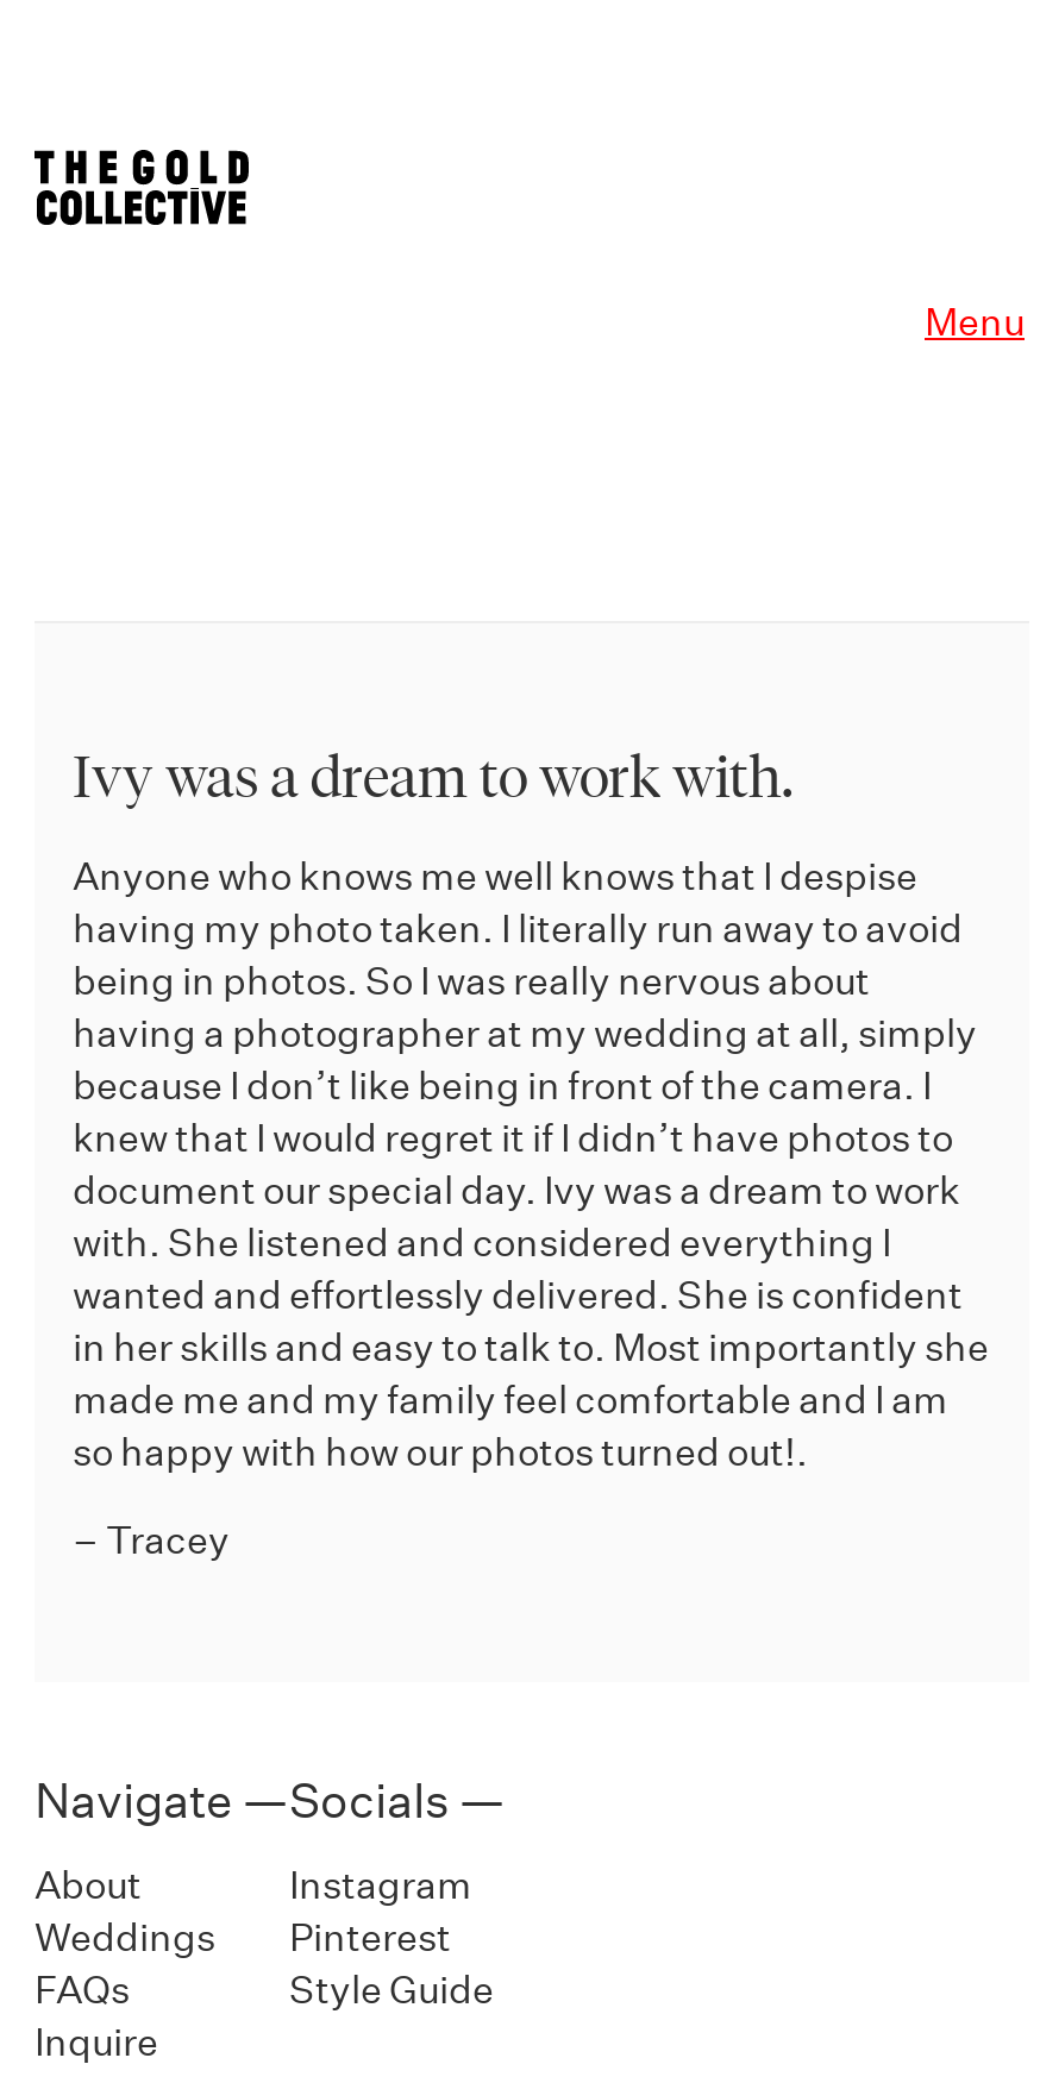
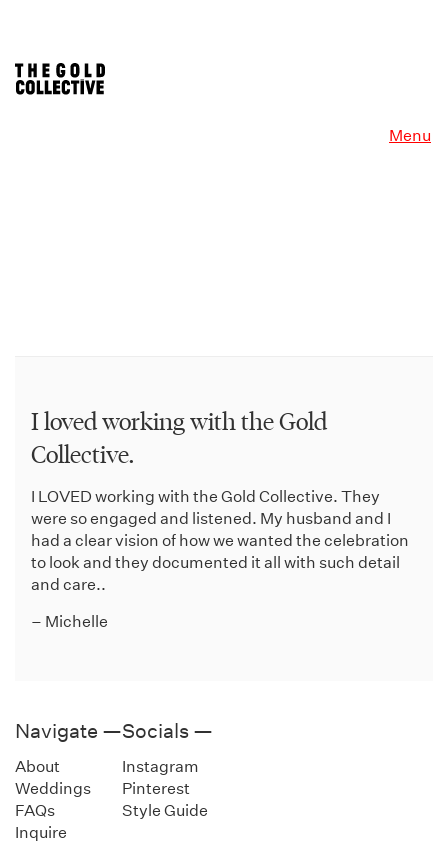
- Ivy was a dream to work with.
+ I loved working with the Gold
+ Collective.

- Anyone who knows me well knows that I despise
- having my photo taken. I literally run away to avoid
- being in photos. So I was really nervous about
- having a photographer at my wedding at all, simply
- because I don’t like being in front of the camera. I
- knew that I would regret it if I didn’t have photos to
- document our special day. Ivy was a dream to work
- with. She listened and considered everything I
- wanted and effortlessly delivered. She is confident
- in her skills and easy to talk to. Most importantly she
- made me and my family feel comfortable and I am
- so happy with how our photos turned out!.
+ I LOVED working with the Gold Collective. They
+ were so engaged and listened. My husband and I
+ had a clear vision of how we wanted the celebration
+ to look and they documented it all with such detail
+ and care..

- – Tracey
+ – Michelle
